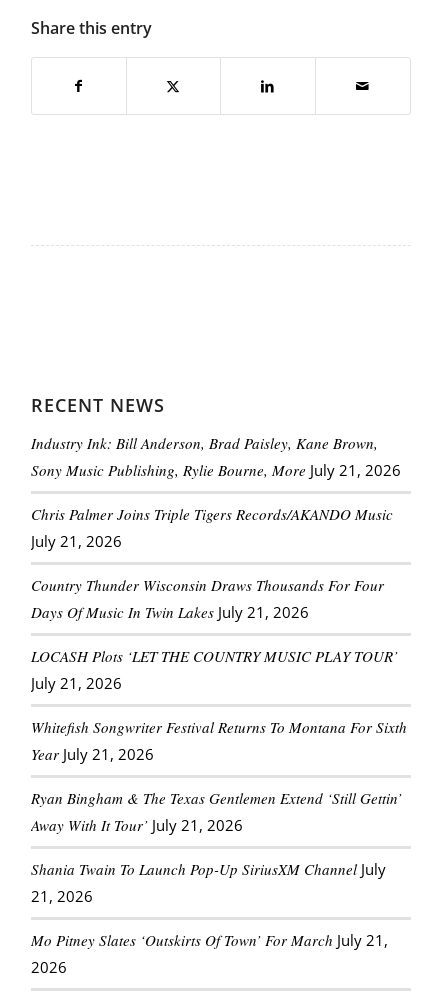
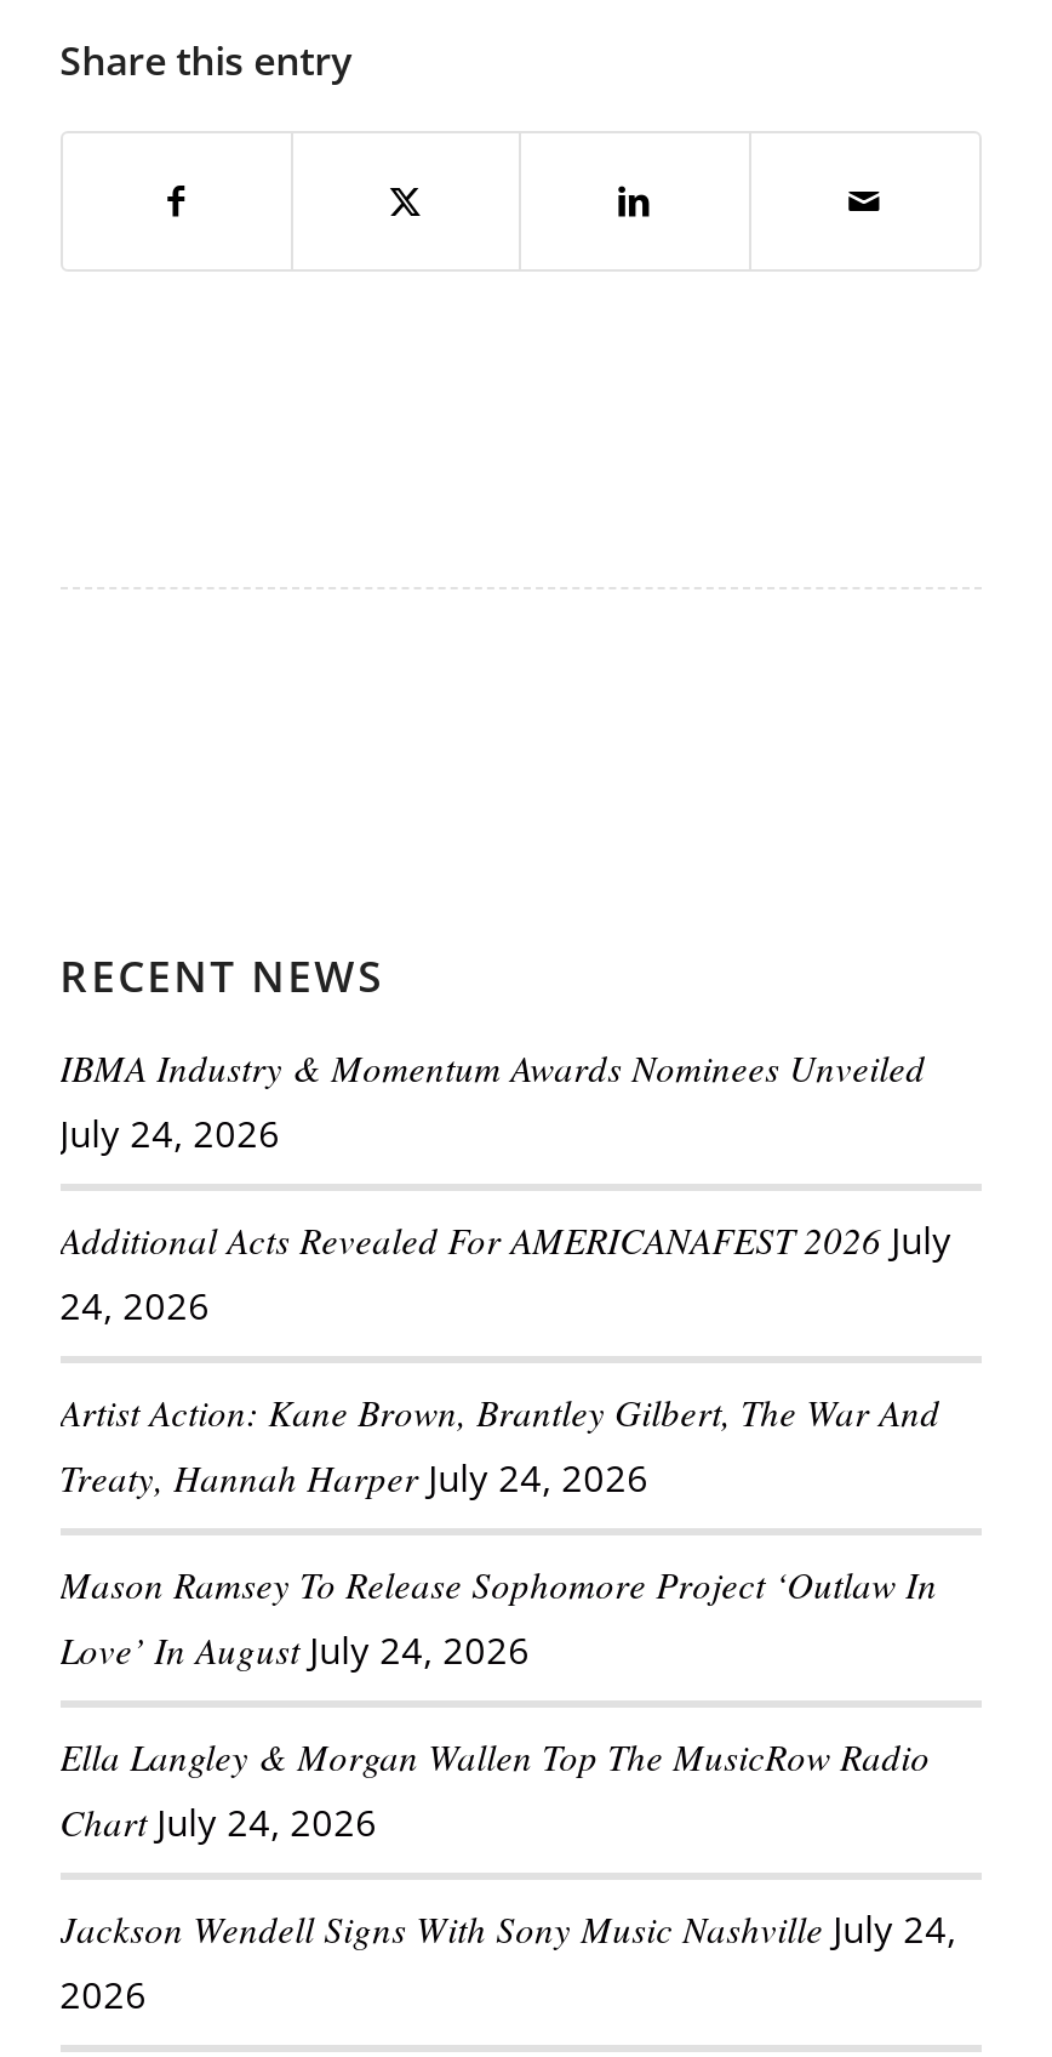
- Industry Ink: Bill Anderson, Brad Paisley, Kane Brown,
- Sony Music Publishing, Rylie Bourne, More July 21, 2026
- Chris Palmer Joins Triple Tigers Records/AKANDO Music
- July 21, 2026
- Country Thunder Wisconsin Draws Thousands For Four
- Days Of Music In Twin Lakes July 21, 2026
- LOCASH Plots ‘LET THE COUNTRY MUSIC PLAY TOUR’
- July 21, 2026
- Whitefish Songwriter Festival Returns To Montana For Sixth
- Year July 21, 2026
- Ryan Bingham & The Texas Gentlemen Extend ‘Still Gettin’
- Away With It Tour’ July 21, 2026
- Shania Twain To Launch Pop-Up SiriusXM Channel July
- 21, 2026
- Mo Pitney Slates ‘Outskirts Of Town’ For March July 21,
+ IBMA Industry & Momentum Awards Nominees Unveiled
+ July 24, 2026
+ Additional Acts Revealed For AMERICANAFEST 2026 July
+ 24, 2026
+ Artist Action: Kane Brown, Brantley Gilbert, The War And
+ Treaty, Hannah Harper July 24, 2026
+ Mason Ramsey To Release Sophomore Project ‘Outlaw In
+ Love’ In August July 24, 2026
+ Ella Langley & Morgan Wallen Top The MusicRow Radio
+ Chart July 24, 2026
+ Jackson Wendell Signs With Sony Music Nashville July 24,
